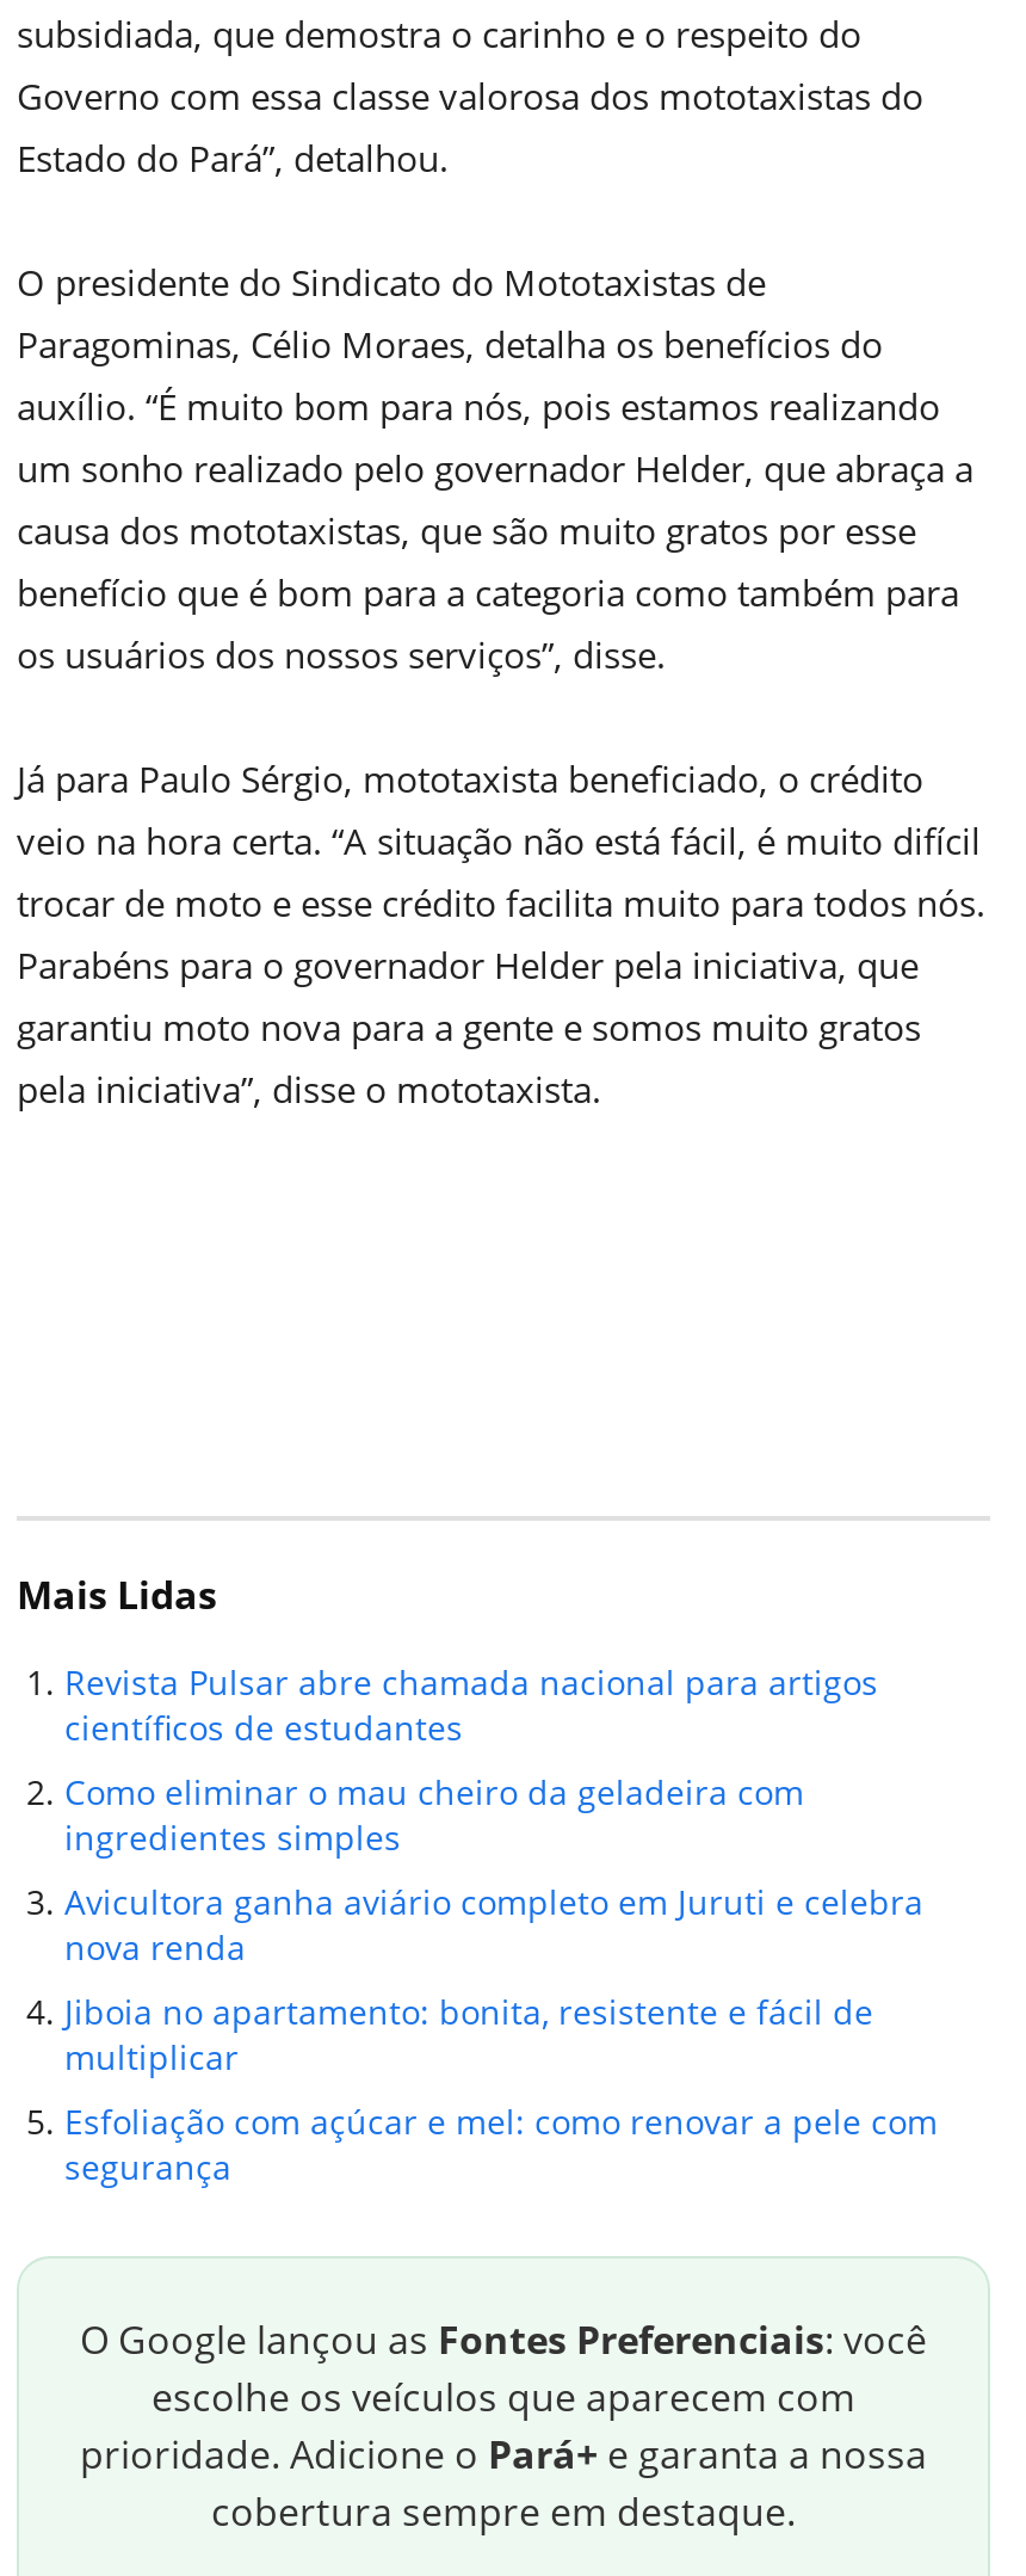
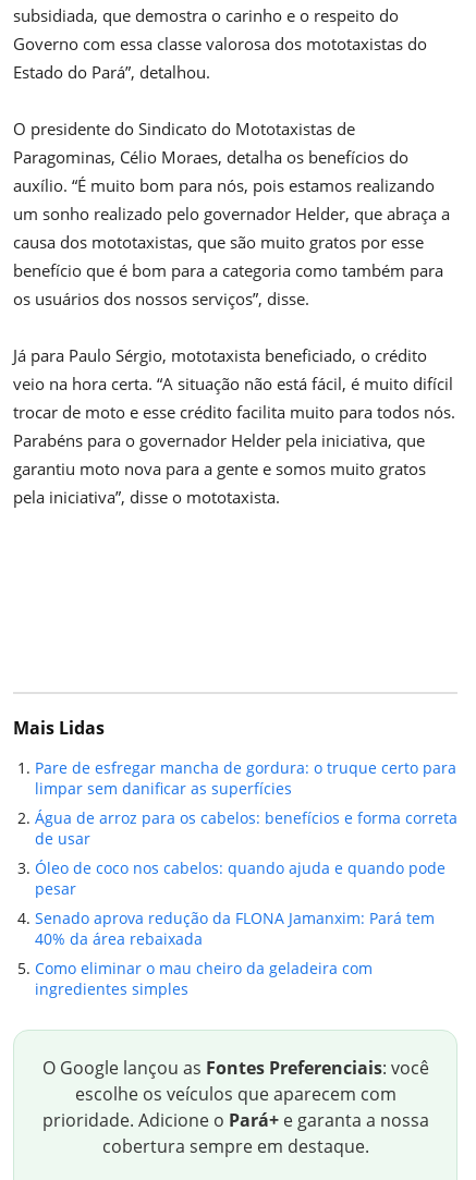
- Revista Pulsar abre chamada nacional para artigos
- científicos de estudantes
+ Pare de esfregar mancha de gordura: o truque certo para
+ limpar sem danificar as superfícies
+ Água de arroz para os cabelos: benefícios e forma correta
+ de usar
+ Óleo de coco nos cabelos: quando ajuda e quando pode
+ pesar
+ Senado aprova redução da FLONA Jamanxim: Pará tem
+ 40% da área rebaixada

moved down: Como eliminar o mau cheiro da geladeira com | ingredientes simples

- Avicultora ganha aviário completo em Juruti e celebra
- nova renda
- Jiboia no apartamento: bonita, resistente e fácil de
- multiplicar
- Esfoliação com açúcar e mel: como renovar a pele com
- segurança
